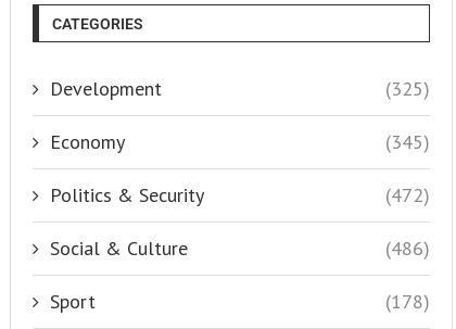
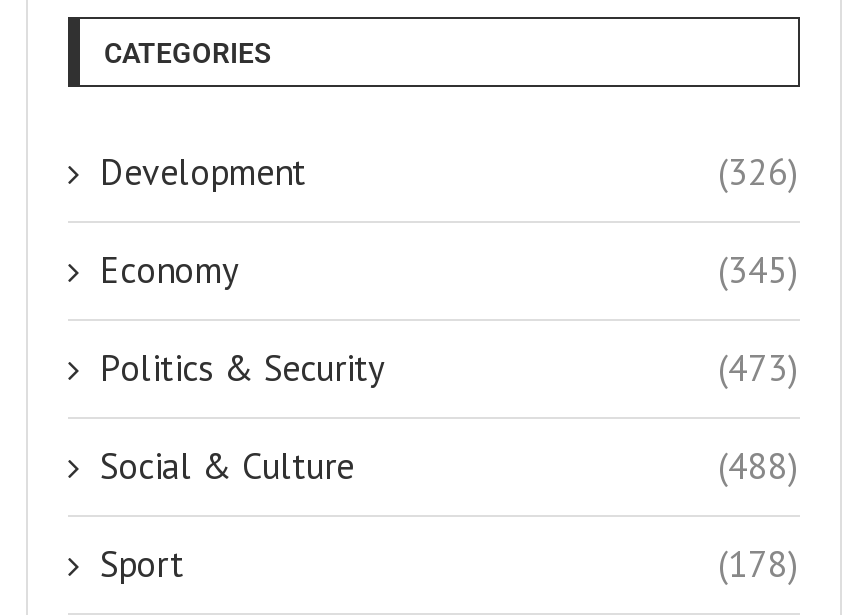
- (325)
+ (326)

- (472)
+ (473)

- (486)
+ (488)
